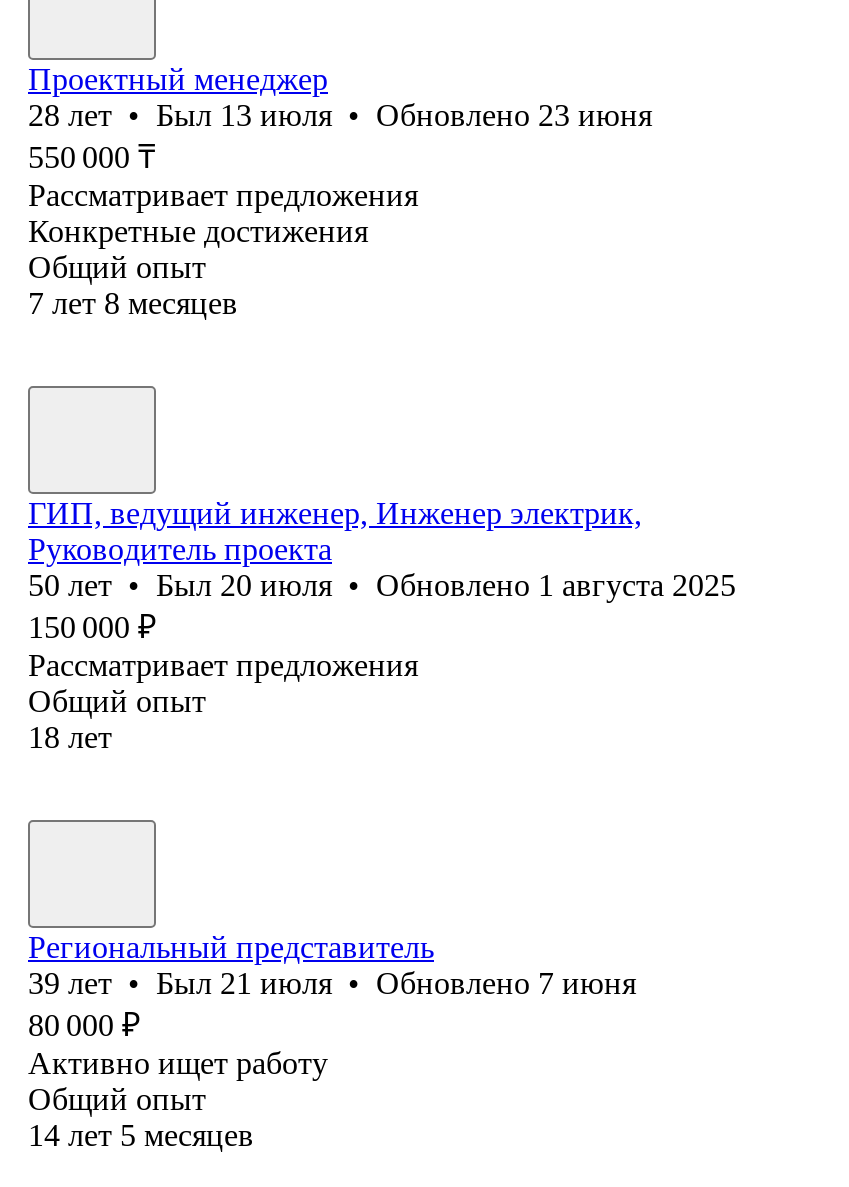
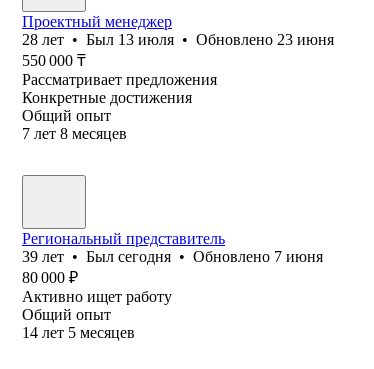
- ГИП, ведущий инженер, Инженер электрик,
- Руководитель проекта
- 50 лет • Был 20 июля • Обновлено 1 августа 2025
- 150 000 ₽
- Рассматривает предложения
- Общий опыт
- 18 лет

- 39 лет • Был 21 июля • Обновлено 7 июня
+ 39 лет • Был сегодня • Обновлено 7 июня
